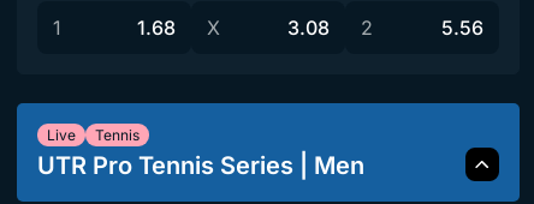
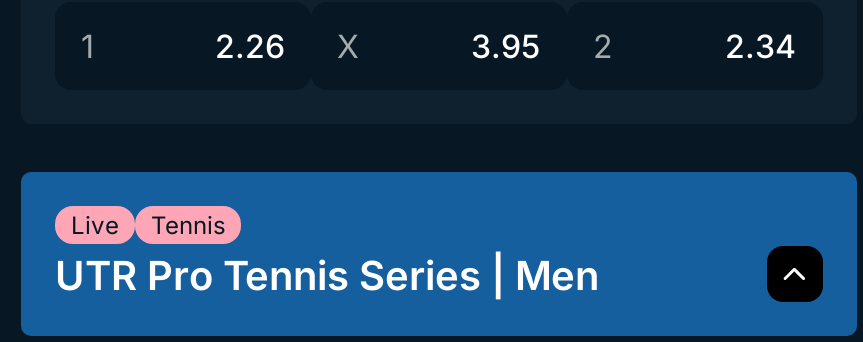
- 1.68 X
+ 2.26 X

- 3.08 2
+ 3.95 2

- 5.56
+ 2.34
